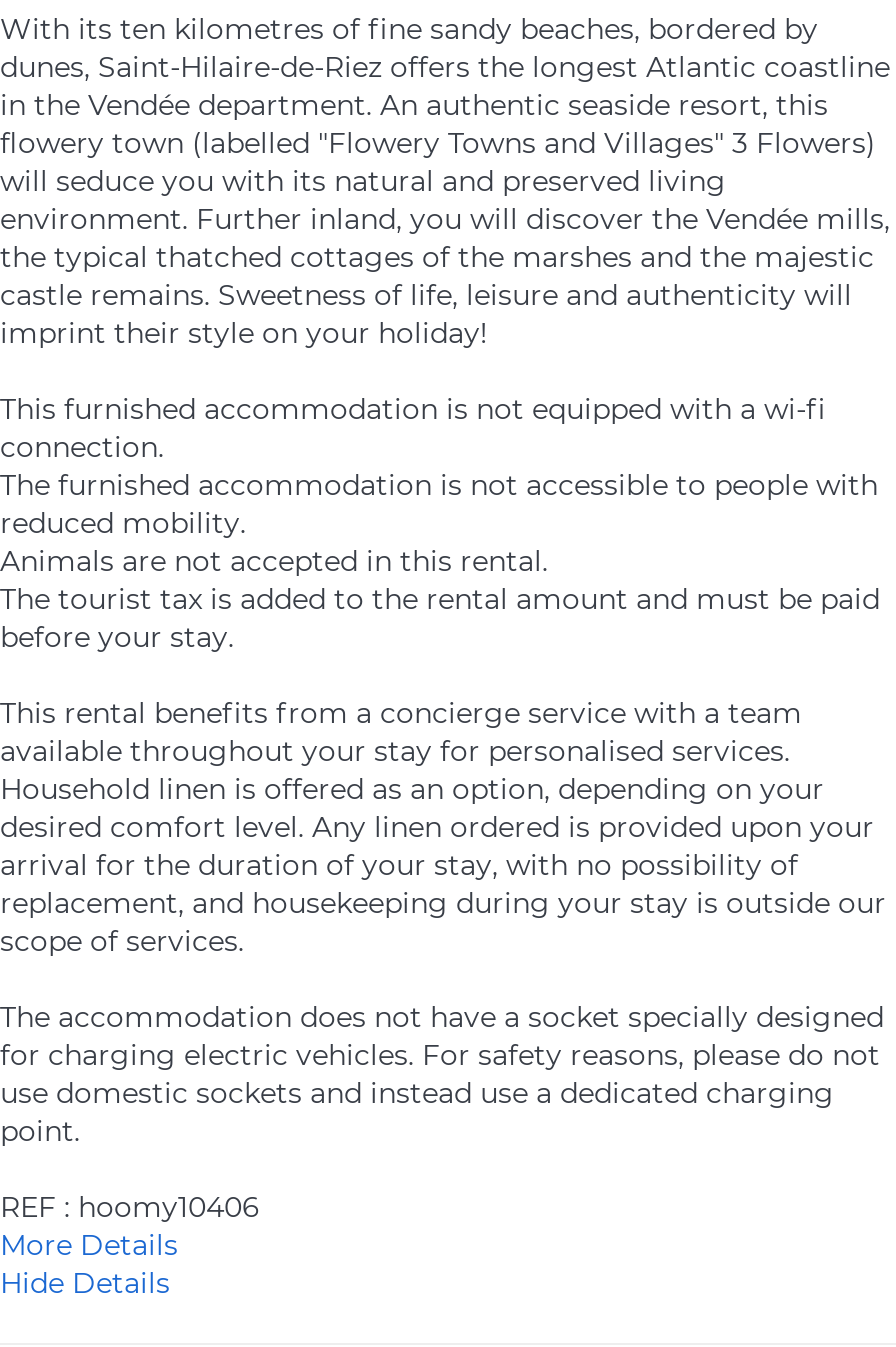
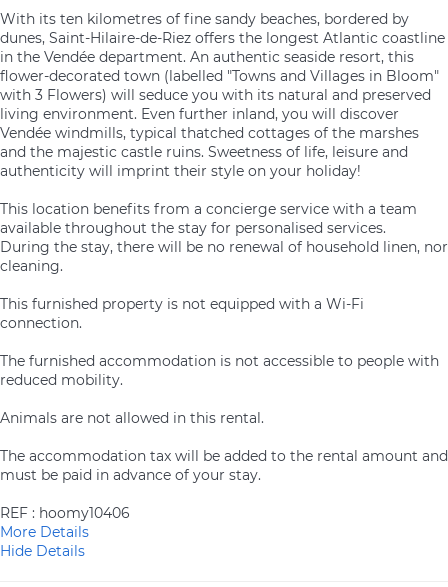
- flowery town (labelled "Flowery Towns and Villages" 3 Flowers)
- will seduce you with its natural and preserved living
- environment. Further inland, you will discover the Vendée mills,
- the typical thatched cottages of the marshes and the majestic
- castle remains. Sweetness of life, leisure and authenticity will
- imprint their style on your holiday!
- This furnished accommodation is not equipped with a wi-fi
+ flower-decorated town (labelled "Towns and Villages in Bloom"
+ with 3 Flowers) will seduce you with its natural and preserved
+ living environment. Even further inland, you will discover
+ Vendée windmills, typical thatched cottages of the marshes
+ and the majestic castle ruins. Sweetness of life, leisure and
+ authenticity will imprint their style on your holiday!
+ This location benefits from a concierge service with a team
+ available throughout the stay for personalised services.
+ During the stay, there will be no renewal of household linen, nor
+ cleaning.
+ This furnished property is not equipped with a Wi-Fi

moved down: connection.

moved down: The furnished accommodation is not accessible to people with | reduced mobility.

- Animals are not accepted in this rental.
- The tourist tax is added to the rental amount and must be paid
- before your stay.
- This rental benefits from a concierge service with a team
- available throughout your stay for personalised services.
- Household linen is offered as an option, depending on your
- desired comfort level. Any linen ordered is provided upon your
- arrival for the duration of your stay, with no possibility of
- replacement, and housekeeping during your stay is outside our
- scope of services.
- The accommodation does not have a socket specially designed
- for charging electric vehicles. For safety reasons, please do not
- use domestic sockets and instead use a dedicated charging
- point.
+ Animals are not allowed in this rental.
+ The accommodation tax will be added to the rental amount and
+ must be paid in advance of your stay.
